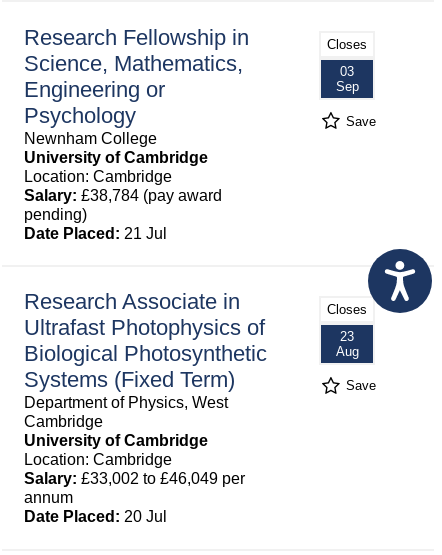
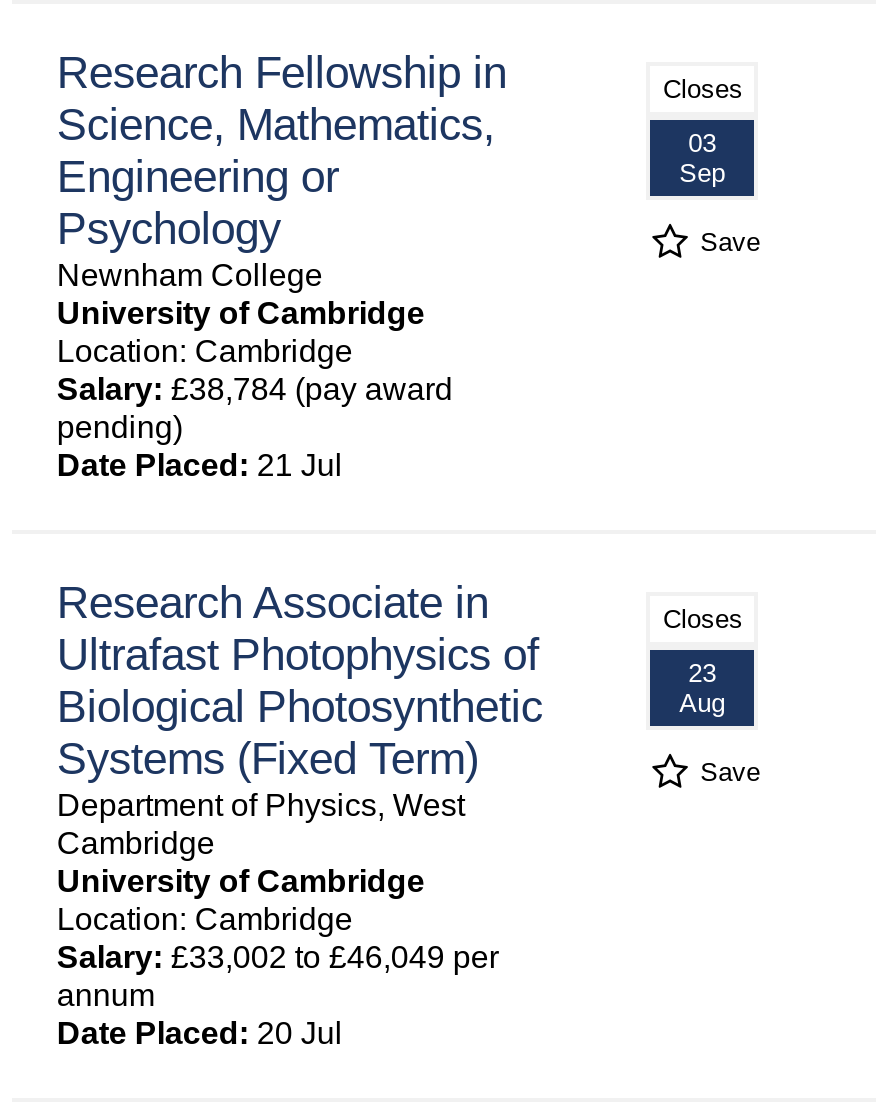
- [image]
